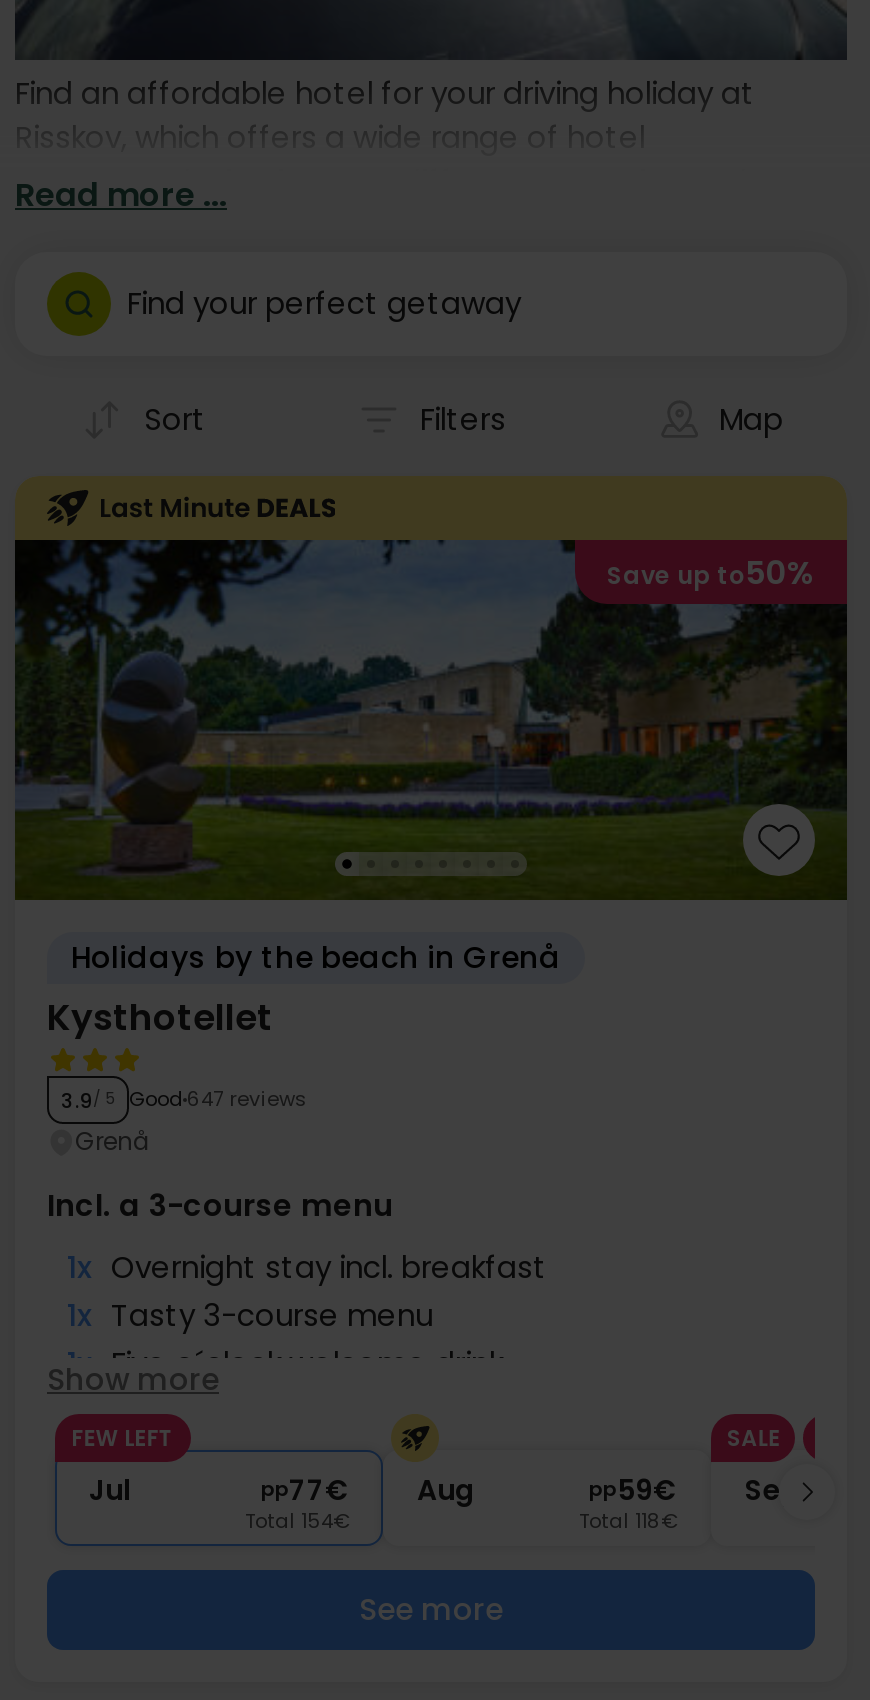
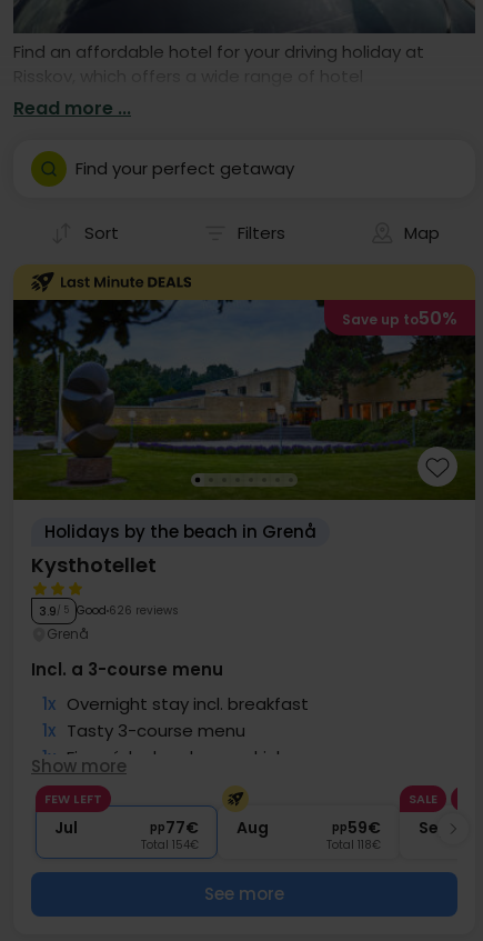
- 3.9/ 5 Good 647 reviews
+ 3.9/ 5 Good 626 reviews
